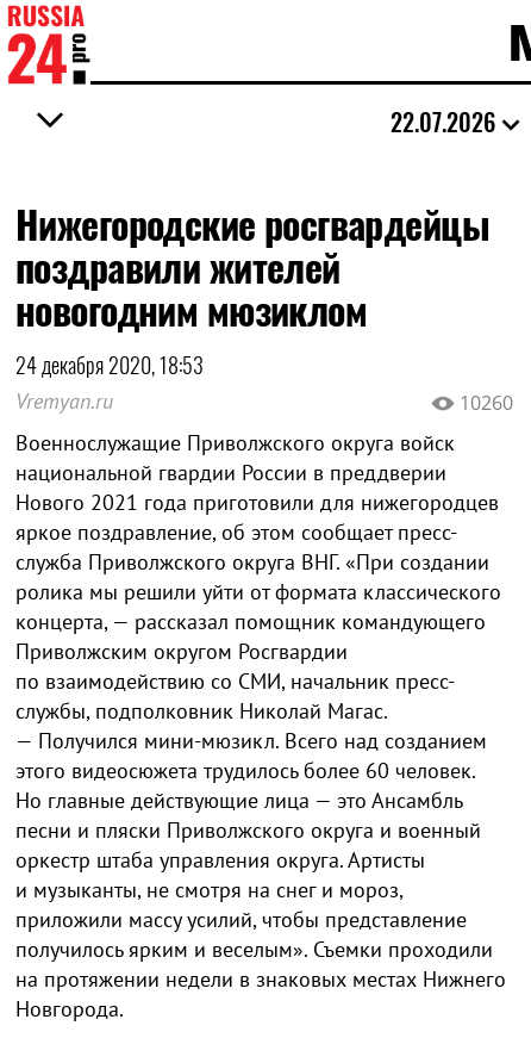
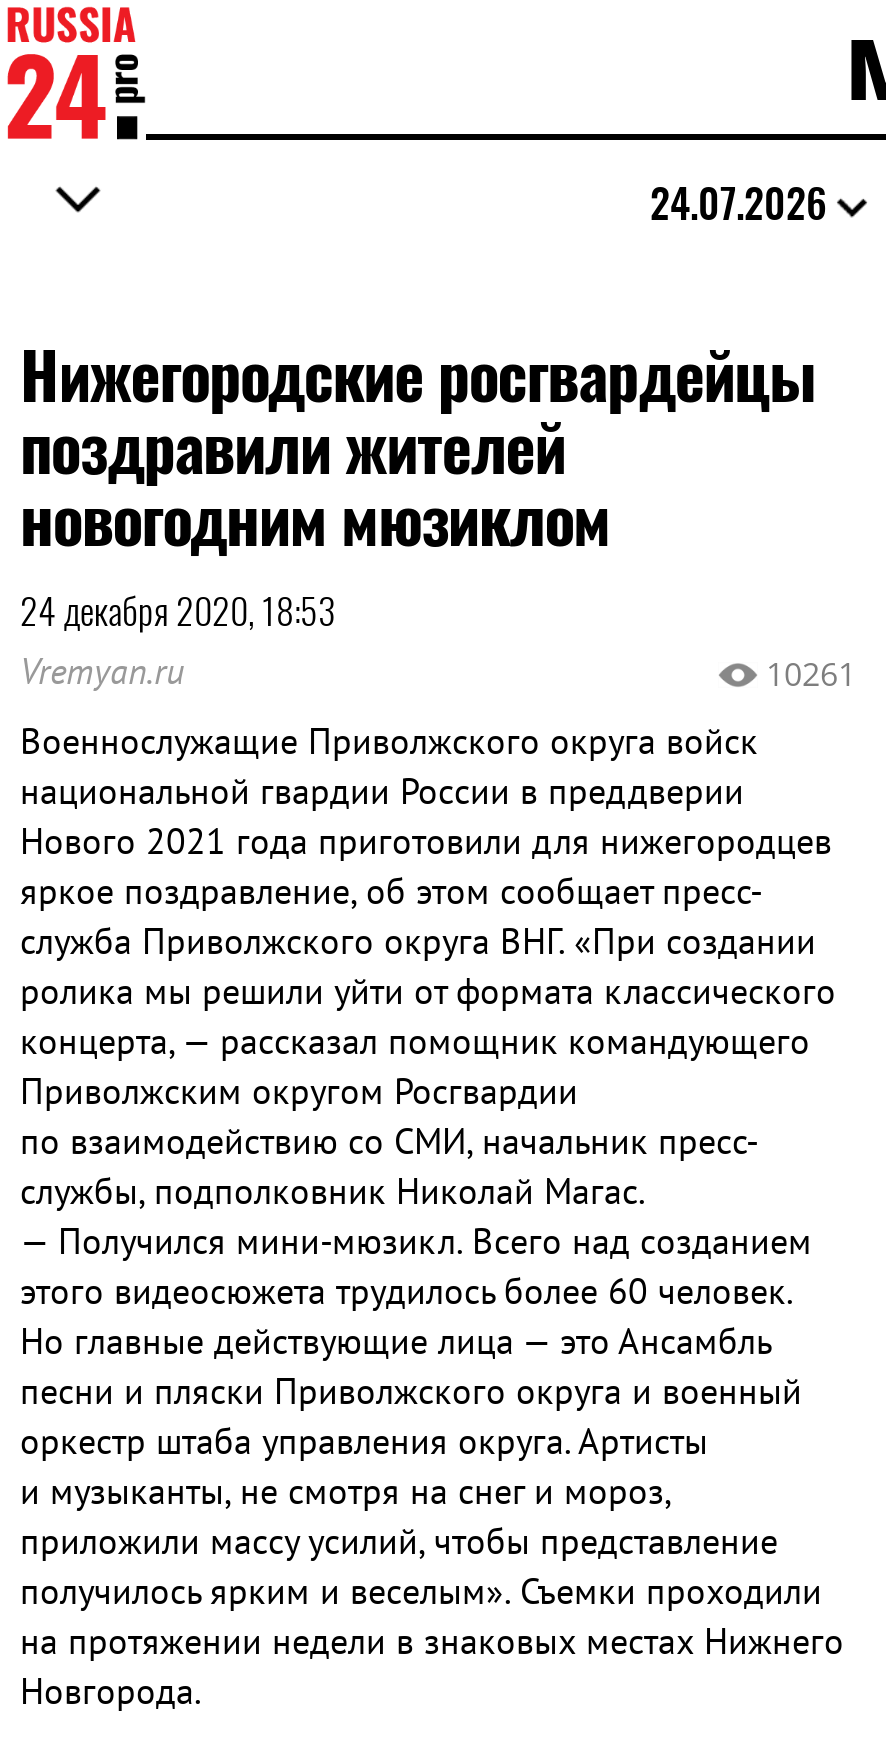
- 22.07.2026
+ 24.07.2026

- 10260
+ 10261
